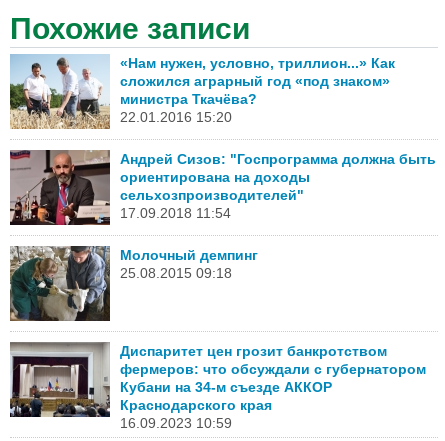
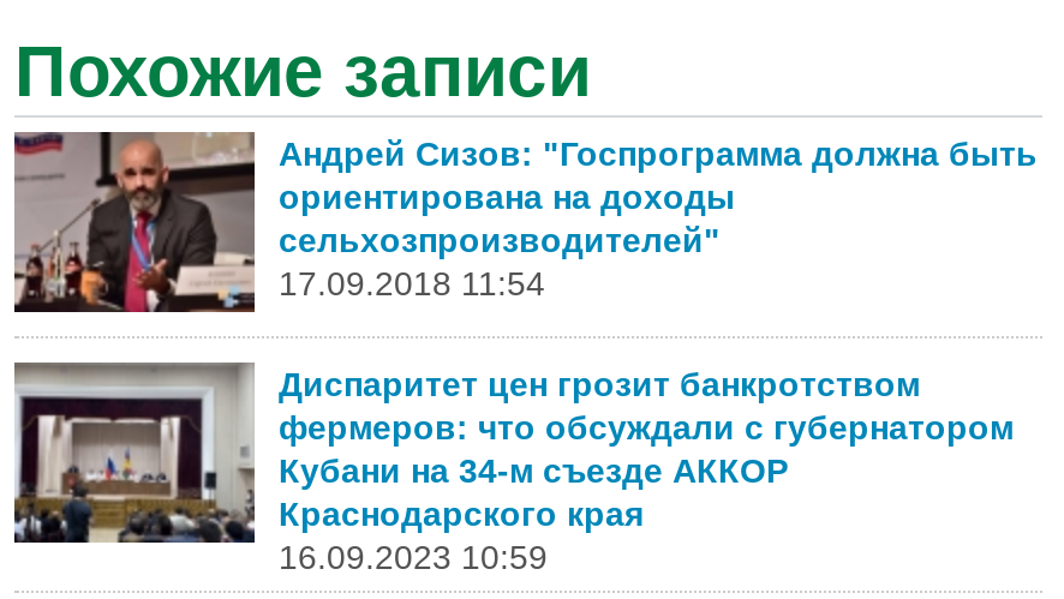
- [image]
- «Нам нужен, условно, триллион...» Как
- сложился аграрный год «под знаком»
- министра Ткачёва?
- 22.01.2016 15:20

- [image]
- Молочный демпинг
- 25.08.2015 09:18
